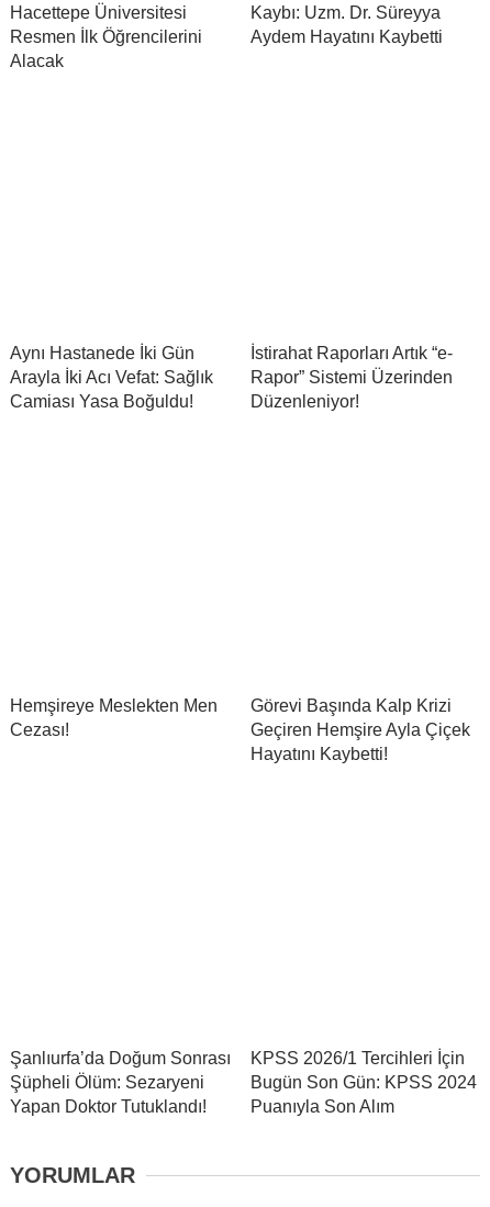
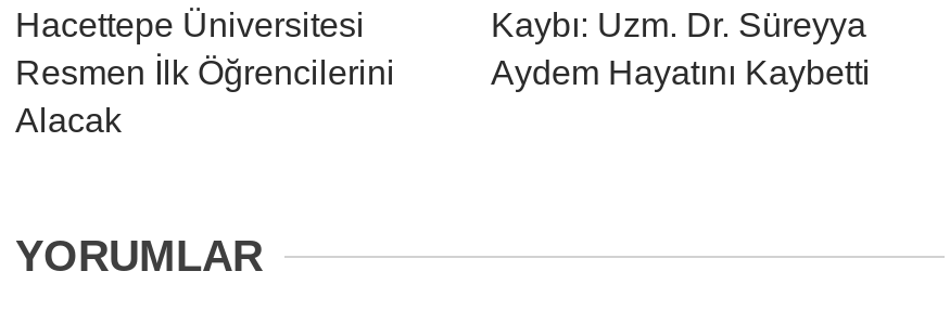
- Aynı Hastanede İki Gün
- Arayla İki Acı Vefat: Sağlık
- Camiası Yasa Boğuldu!

- İstirahat Raporları Artık “e-
- Rapor” Sistemi Üzerinden
- Düzenleniyor!

- Hemşireye Meslekten Men
- Cezası!

- Görevi Başında Kalp Krizi
- Geçiren Hemşire Ayla Çiçek
- Hayatını Kaybetti!

- Şanlıurfa’da Doğum Sonrası
- Şüpheli Ölüm: Sezaryeni
- Yapan Doktor Tutuklandı!

- KPSS 2026/1 Tercihleri İçin
- Bugün Son Gün: KPSS 2024
- Puanıyla Son Alım
